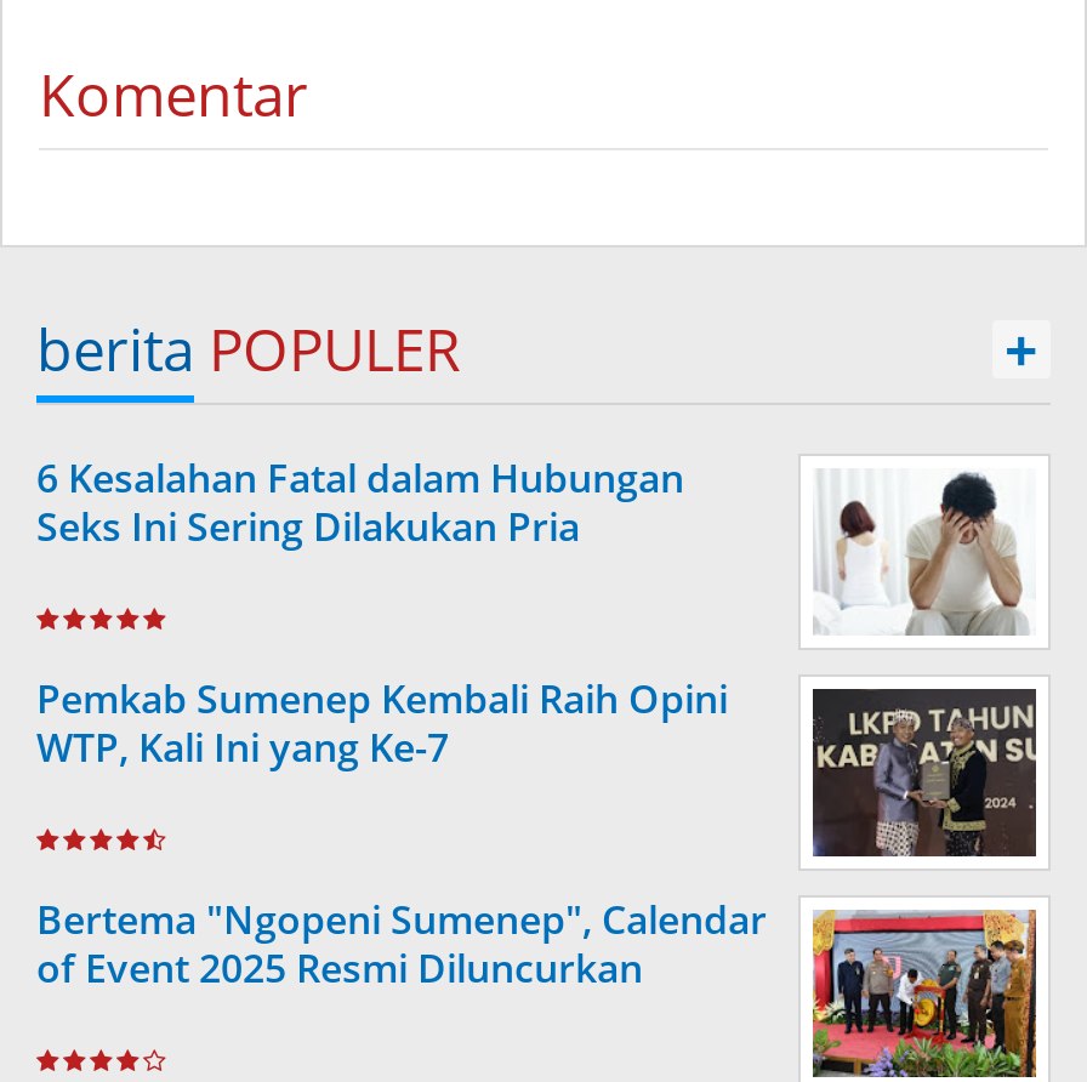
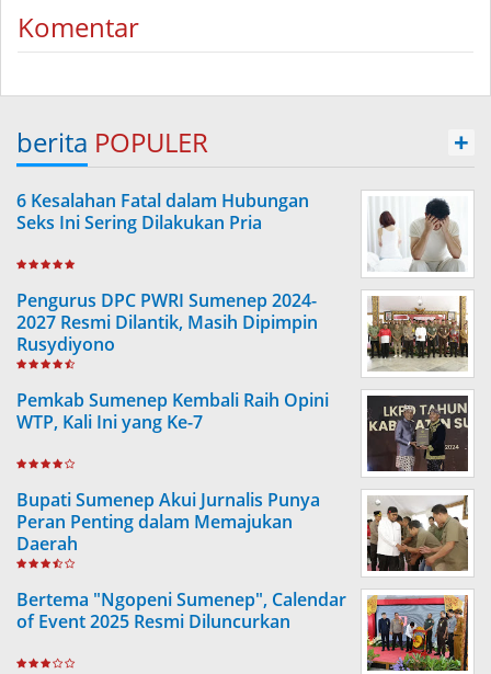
+ Pengurus DPC PWRI Sumenep 2024-
+ 2027 Resmi Dilantik, Masih Dipimpin
+ Rusydiyono

+ [image]

+ Bupati Sumenep Akui Jurnalis Punya
+ Peran Penting dalam Memajukan
+ Daerah

+ [image]
